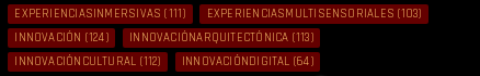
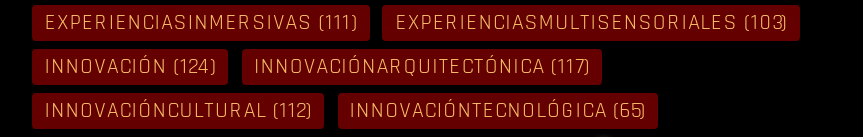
- INNOVACIÓNARQUITECTÓNICA (113)
+ INNOVACIÓNARQUITECTÓNICA (117)

- INNOVACIÓNDIGITAL (64)
+ INNOVACIÓNTECNOLÓGICA (65)
